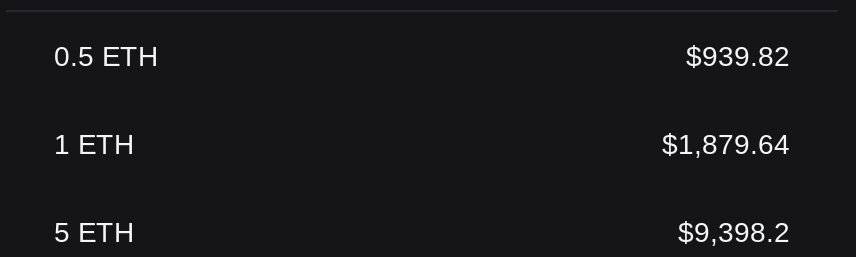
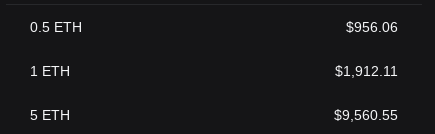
- $939.82
+ $956.06

- $1,879.64
+ $1,912.11

- $9,398.2
+ $9,560.55
